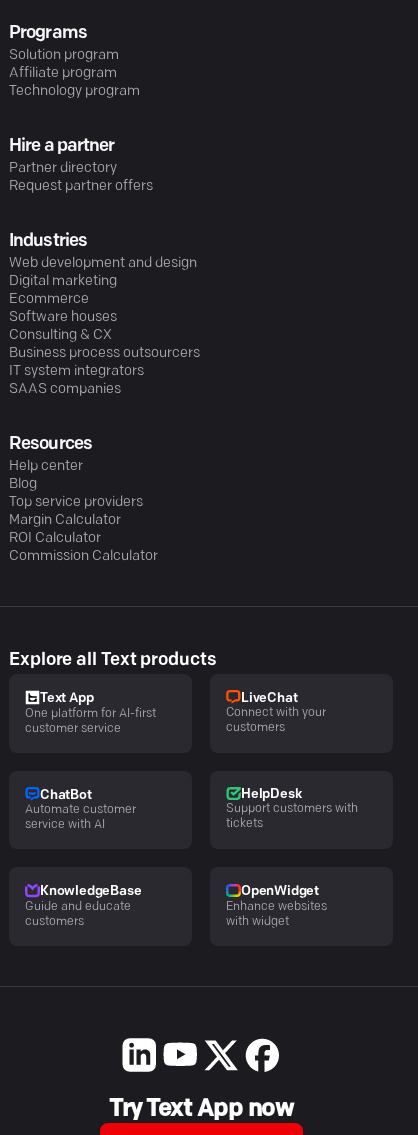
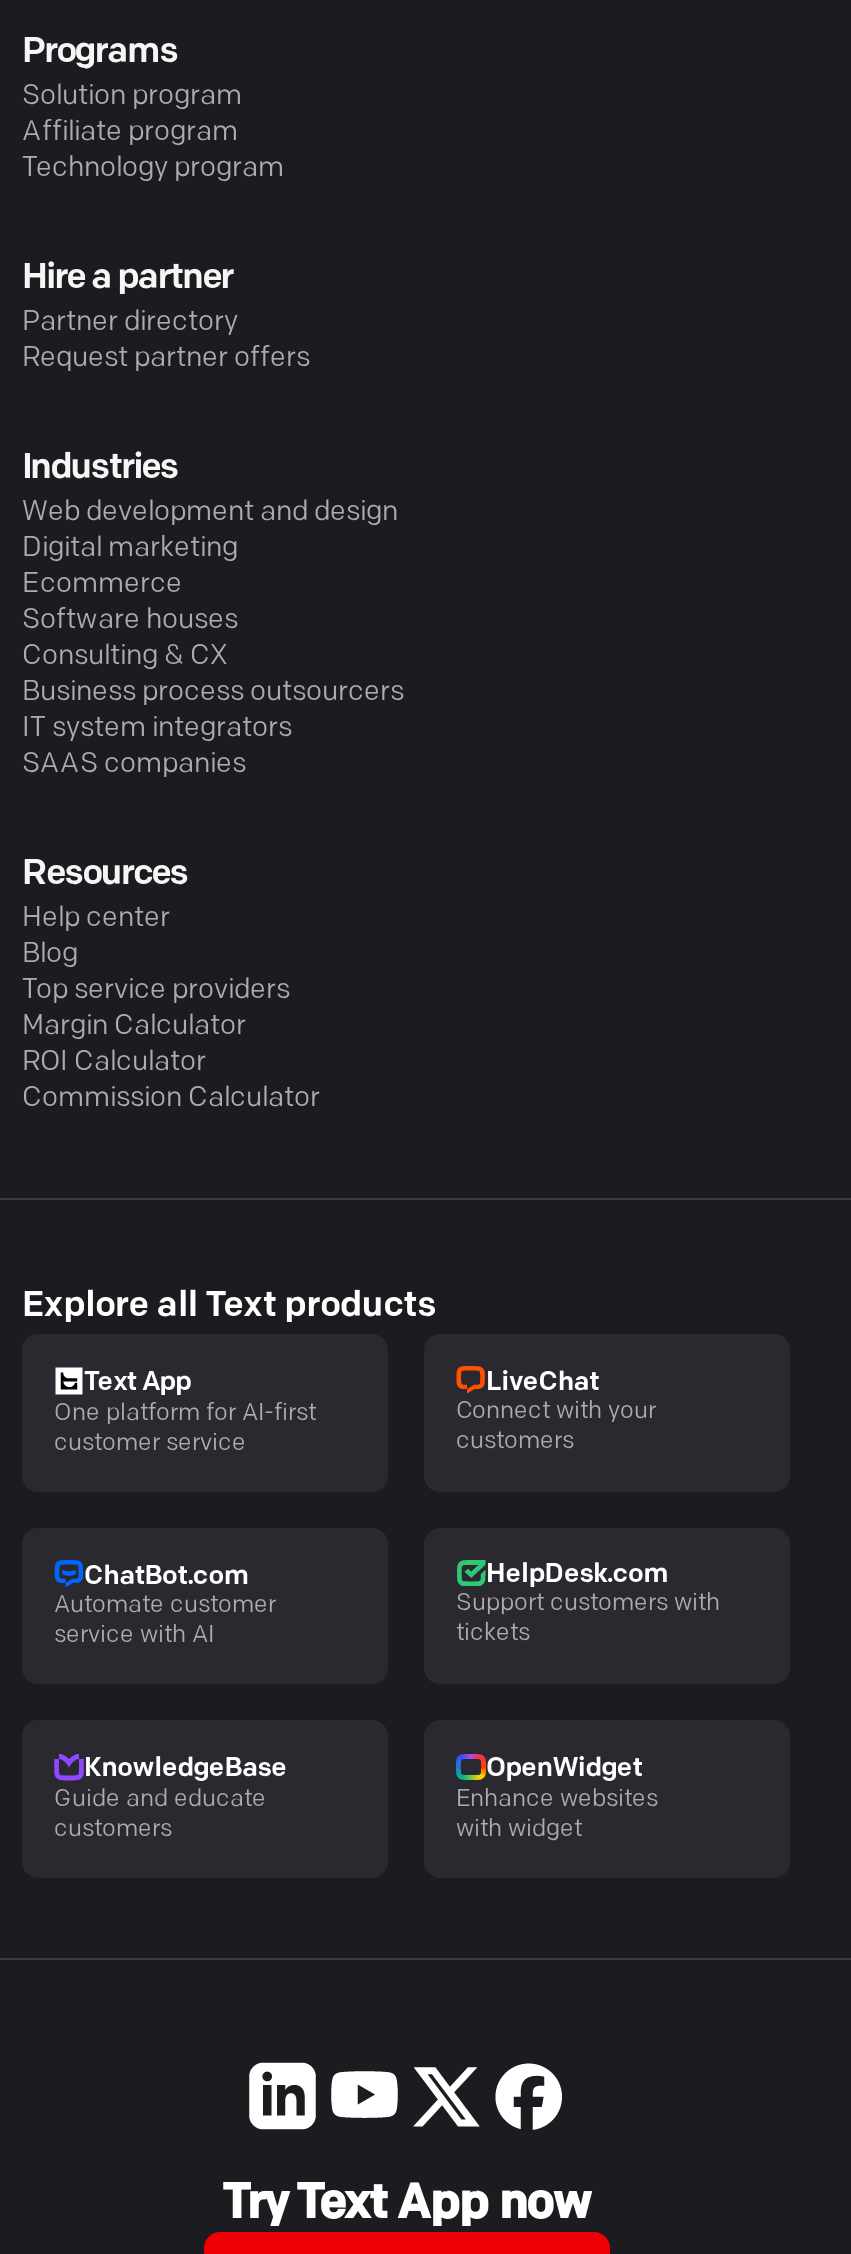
- ChatBot
+ ChatBot.com

- HelpDesk
+ HelpDesk.com
